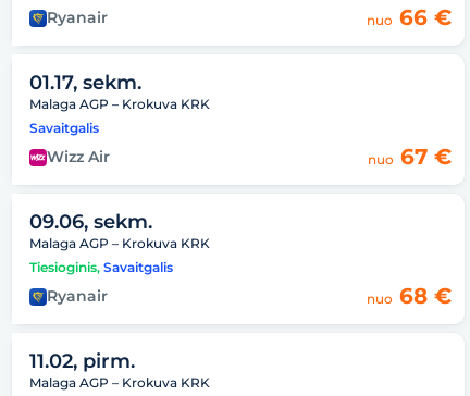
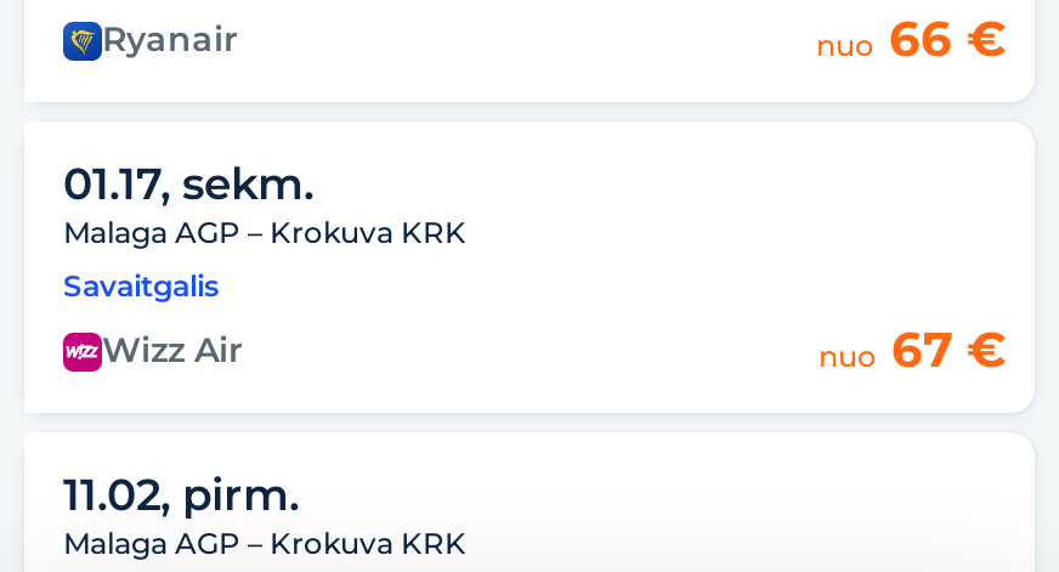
- 09.06, sekm.
- Malaga AGP – Krokuva KRK
- Tiesioginis, Savaitgalis
- Ryanair
- nuo 68 €
